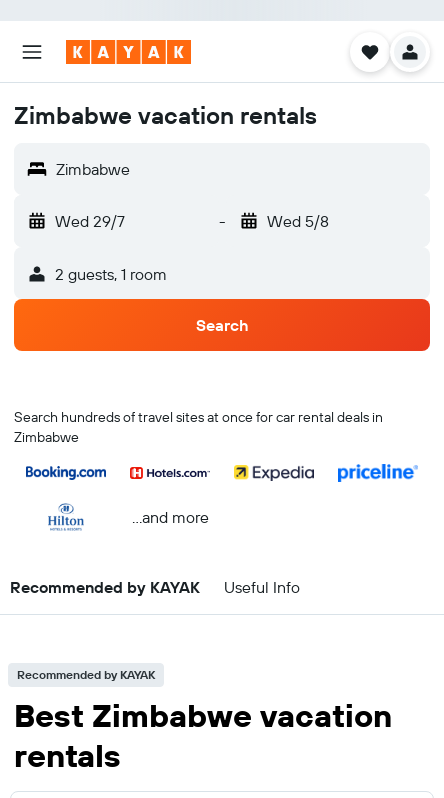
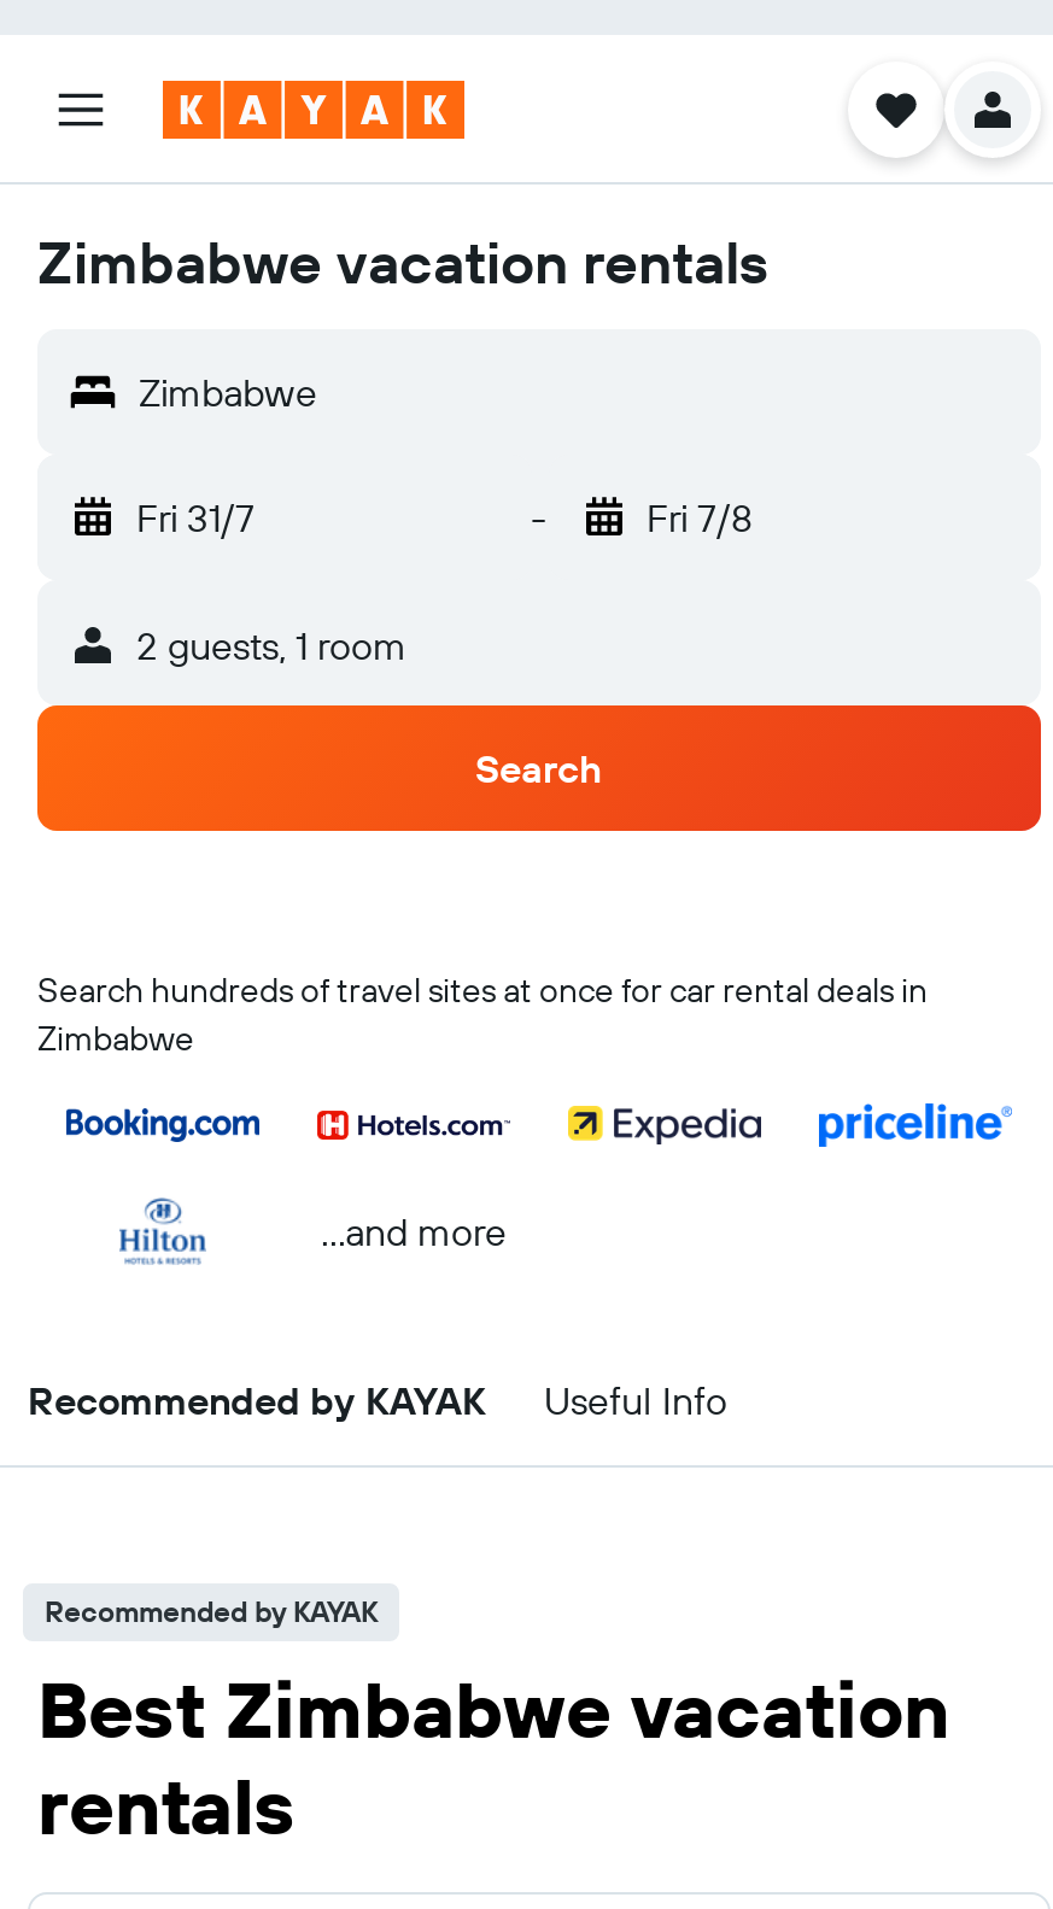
- Wed 29/7
+ Fri 31/7

- Wed 5/8
+ Fri 7/8
